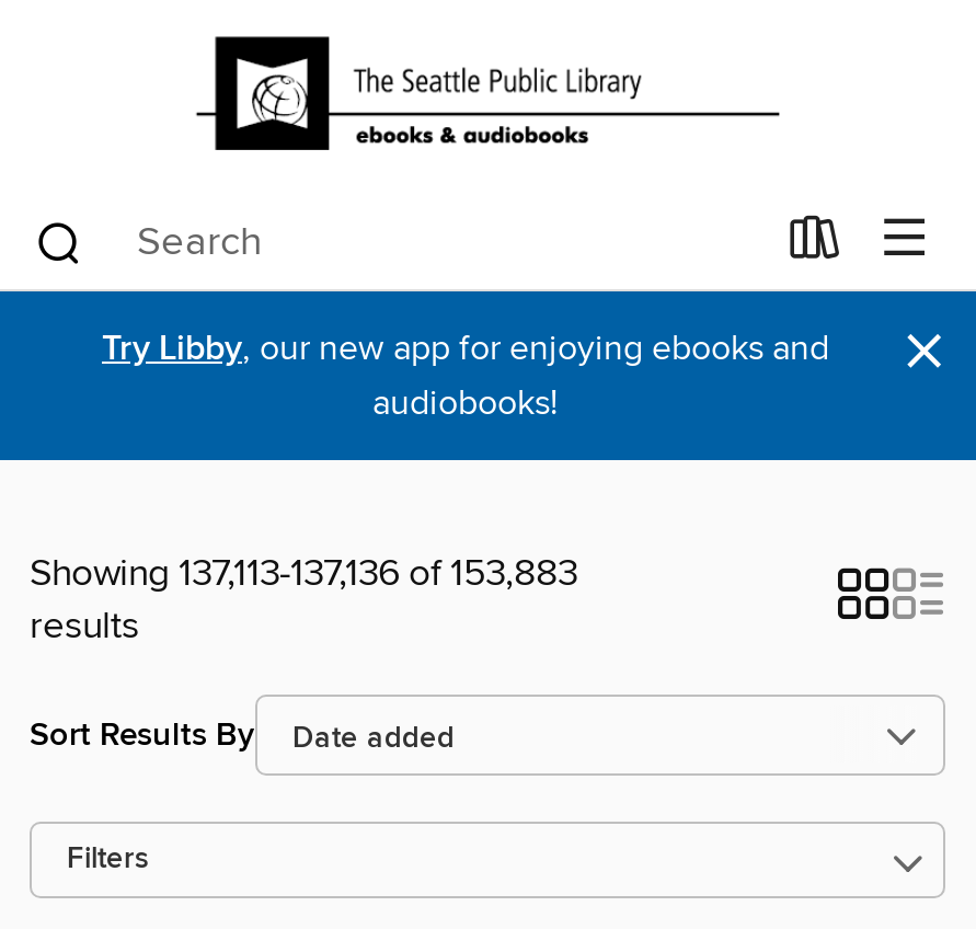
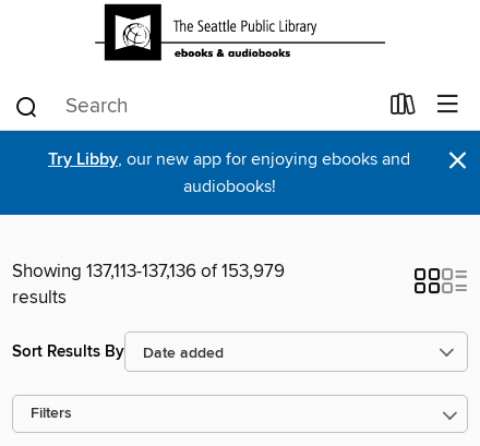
- Showing 137,113-137,136 of 153,883
+ Showing 137,113-137,136 of 153,979
